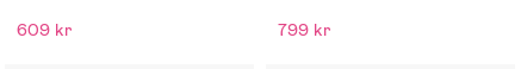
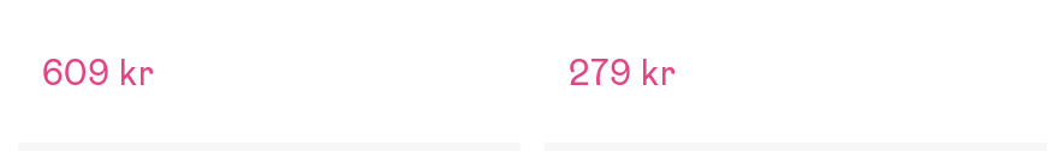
- 799 kr
+ 279 kr
